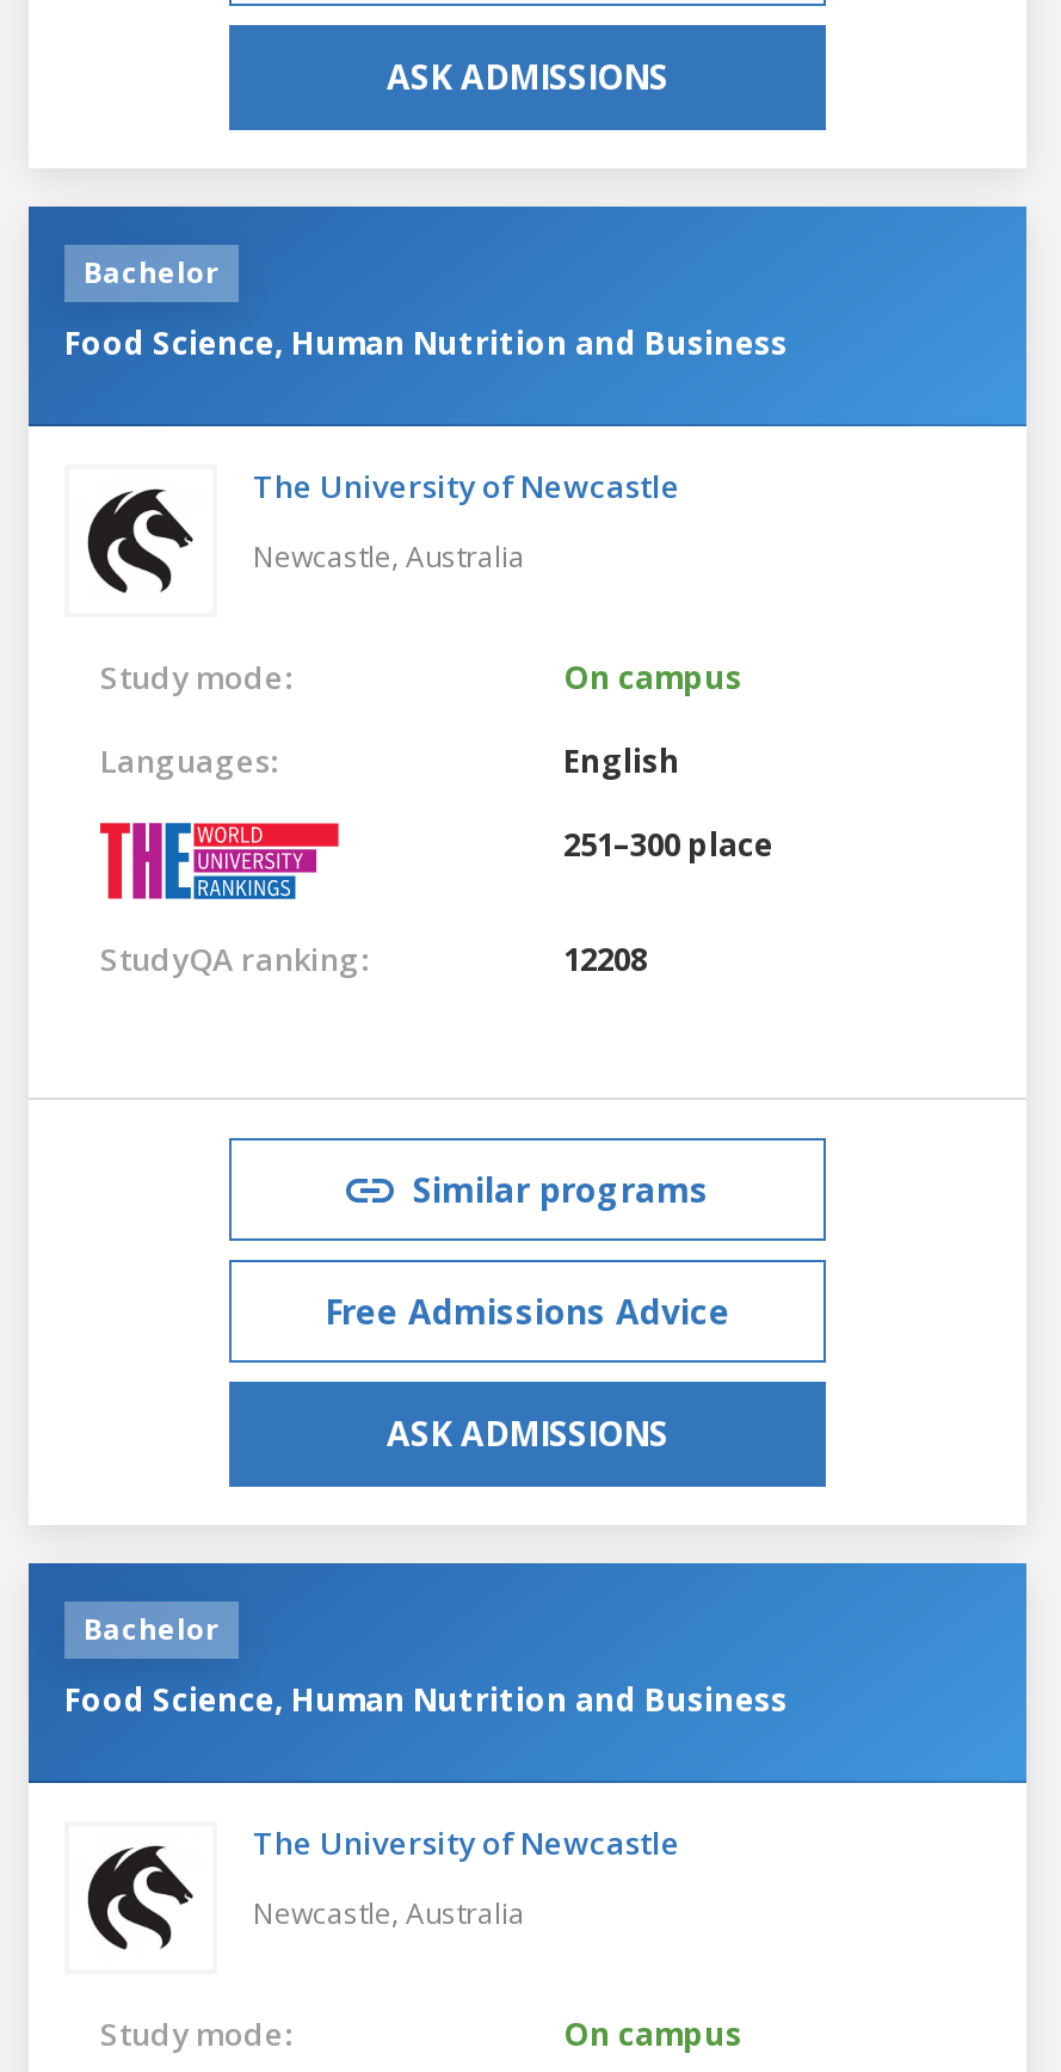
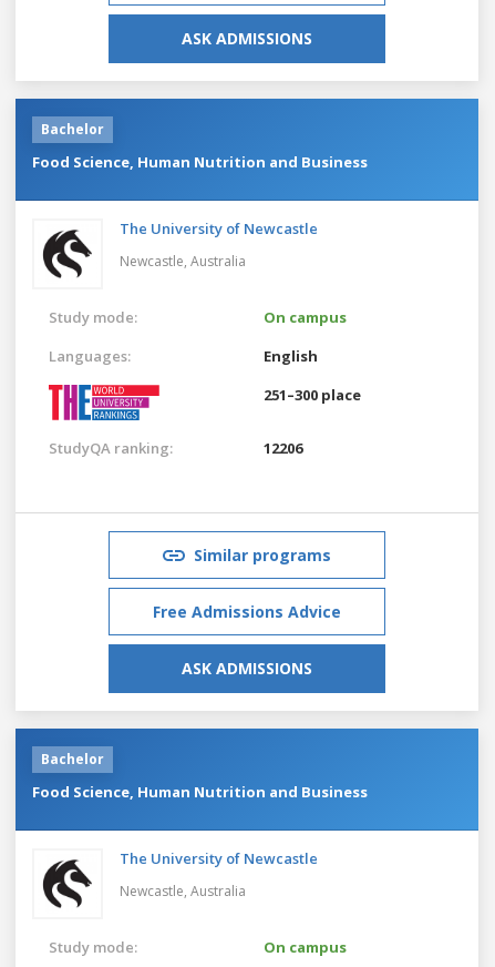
- 12208
+ 12206
